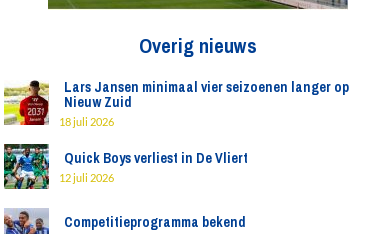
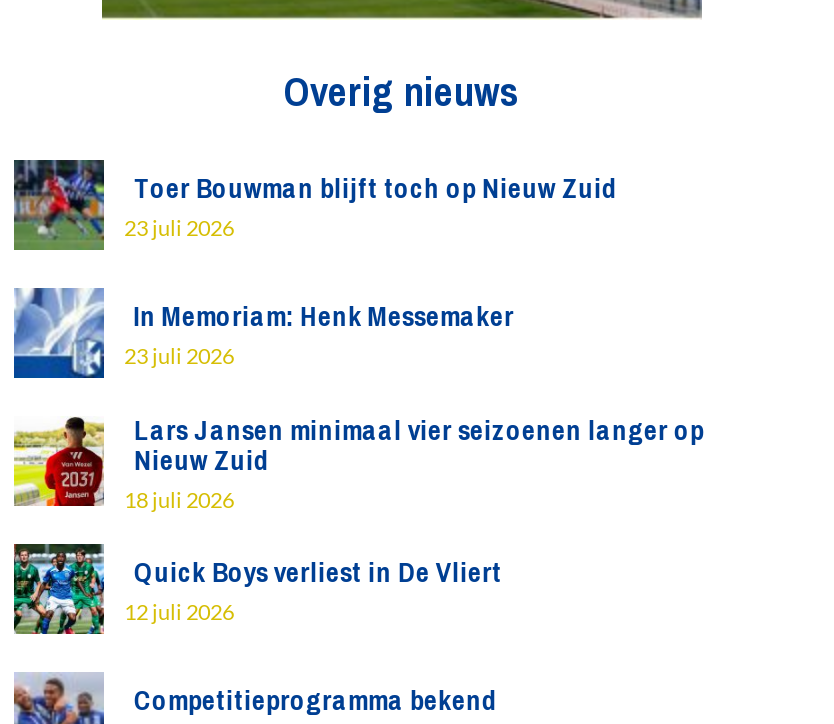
+ [image]
+ Toer Bouwman blijft toch op Nieuw Zuid
+ 23 juli 2026
+ In Memoriam: Henk Messemaker
+ 23 juli 2026

+ [image]
